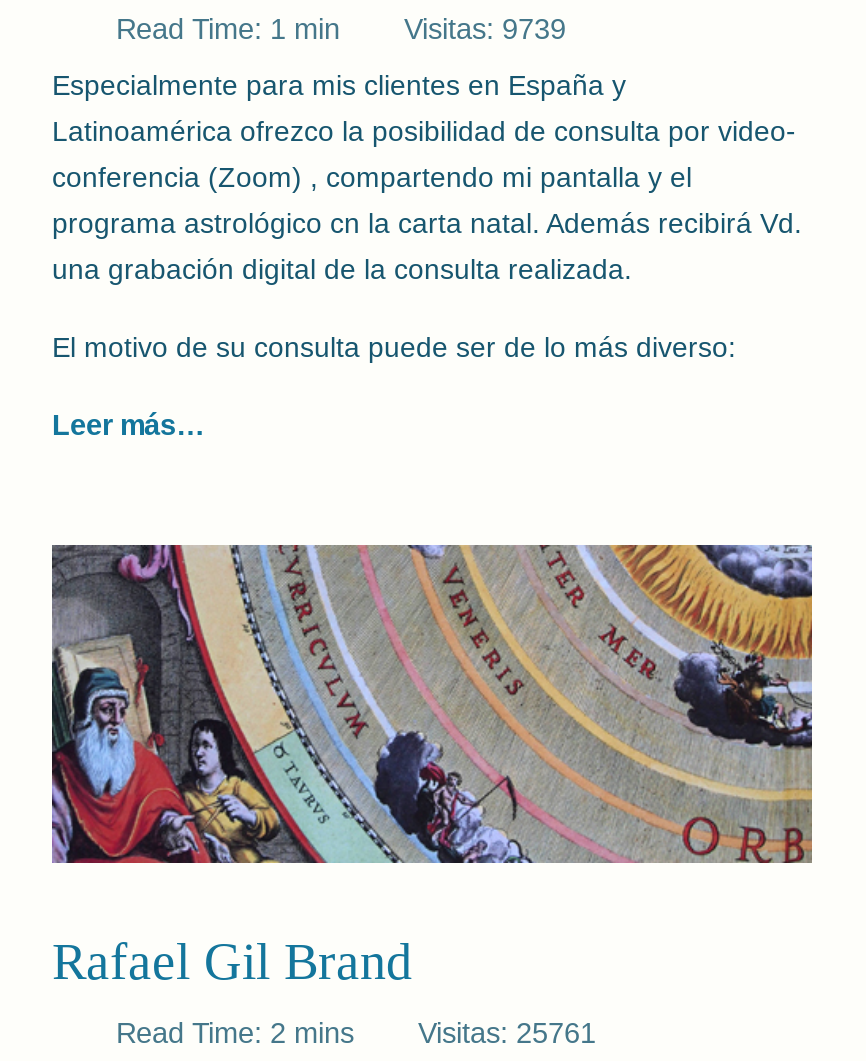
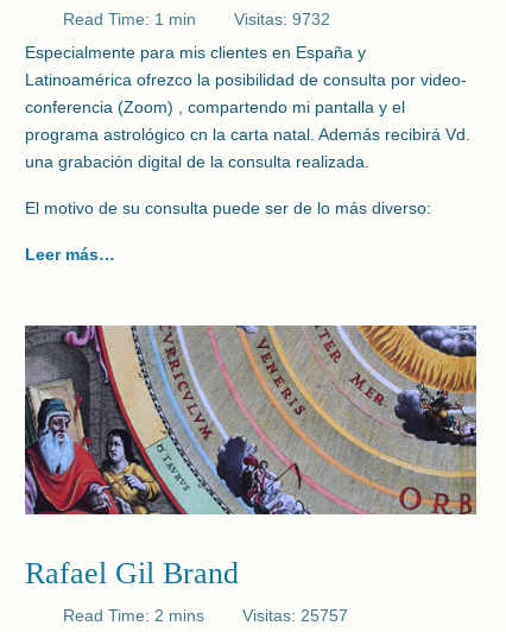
- Read Time: 1 min Visitas: 9739
+ Read Time: 1 min Visitas: 9732

- Read Time: 2 mins Visitas: 25761
+ Read Time: 2 mins Visitas: 25757
